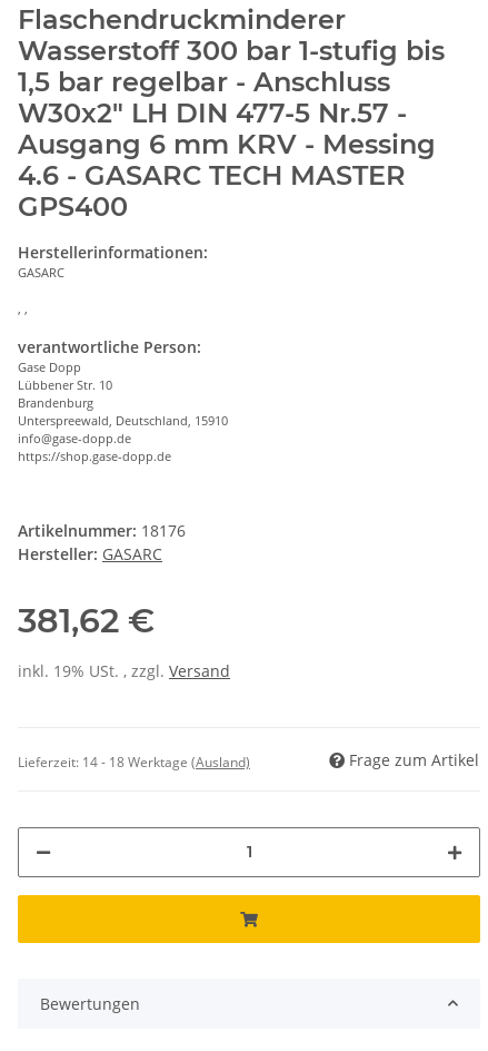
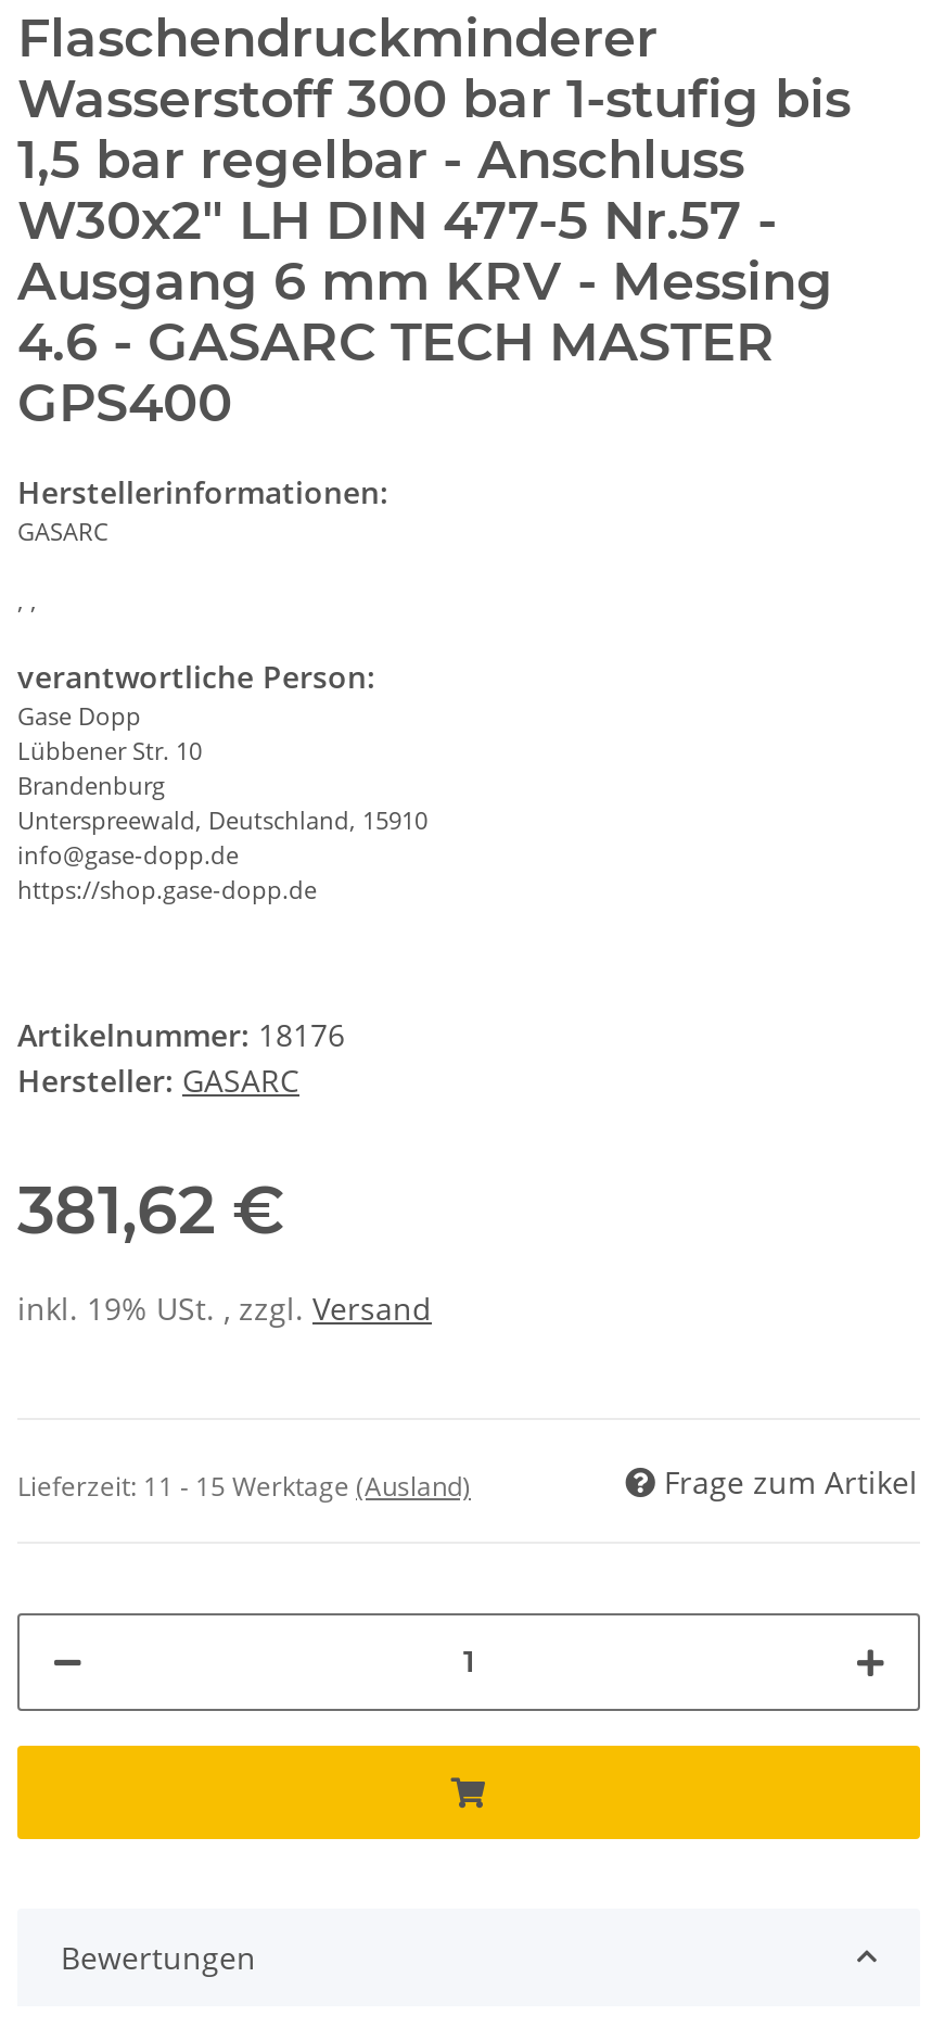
- Lieferzeit: 14 - 18 Werktage (Ausland)
+ Lieferzeit: 11 - 15 Werktage (Ausland)
